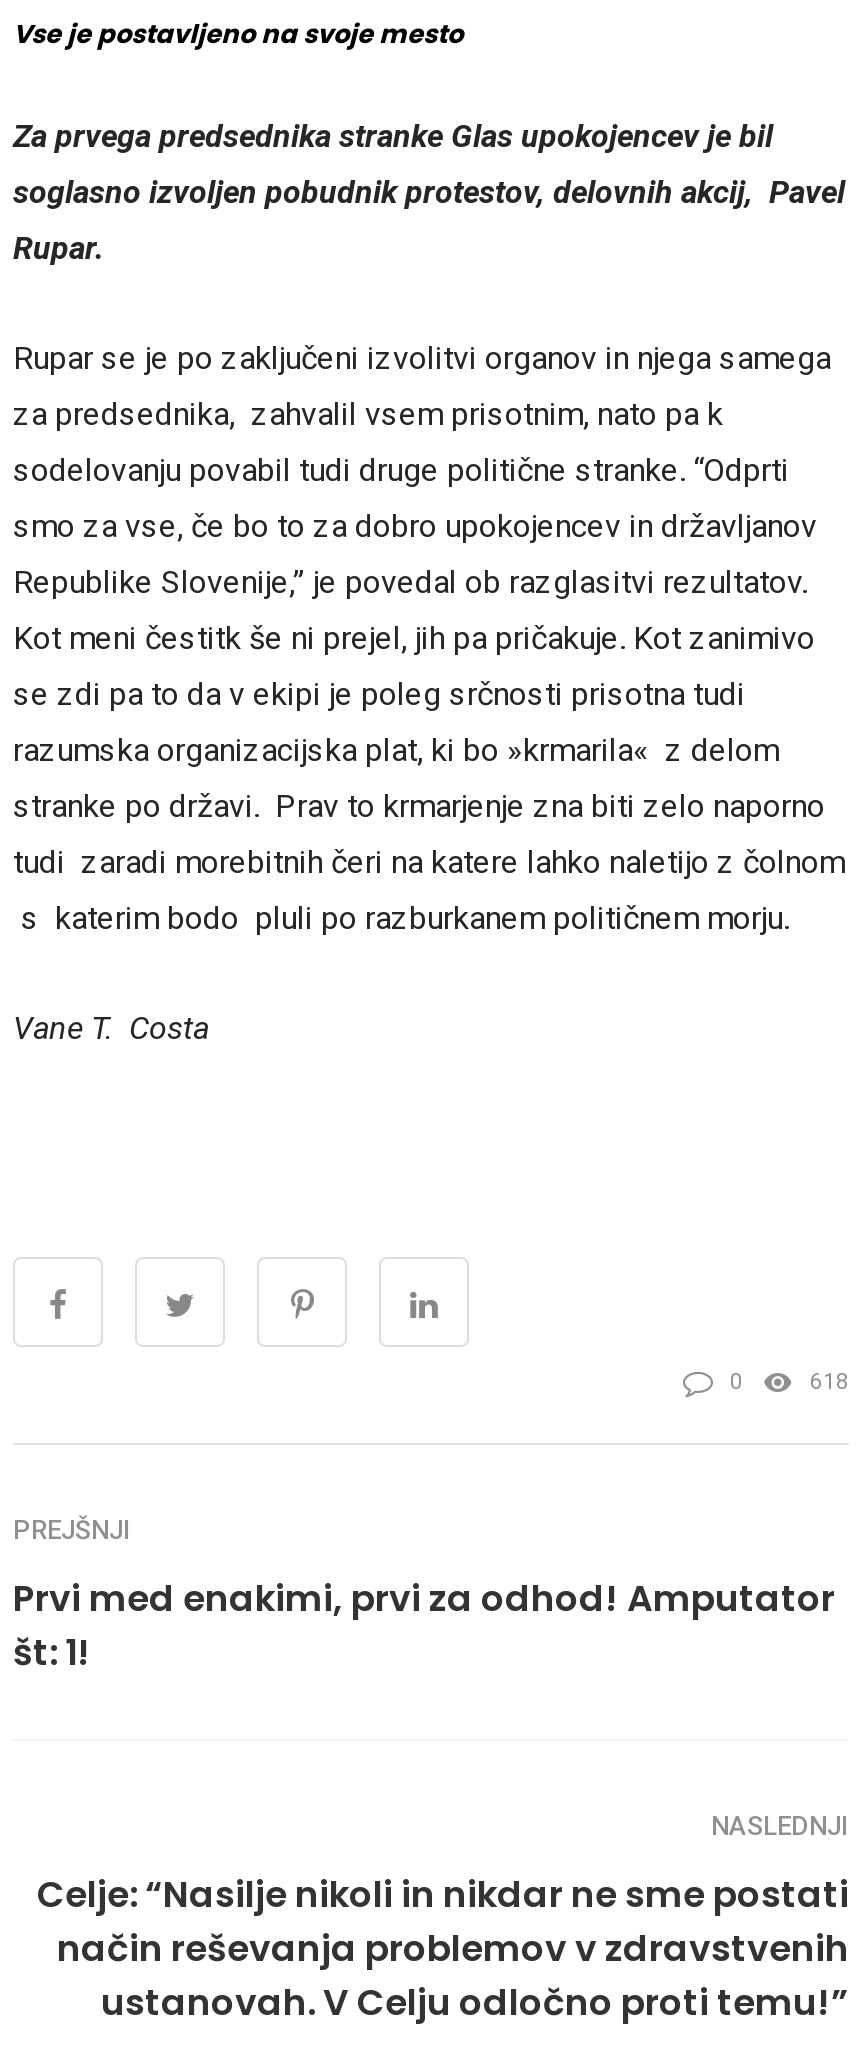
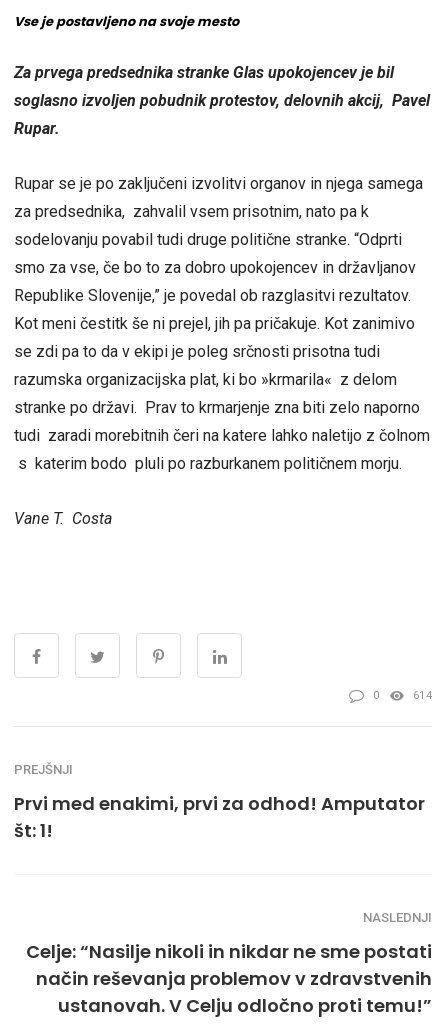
- 618
+ 614
